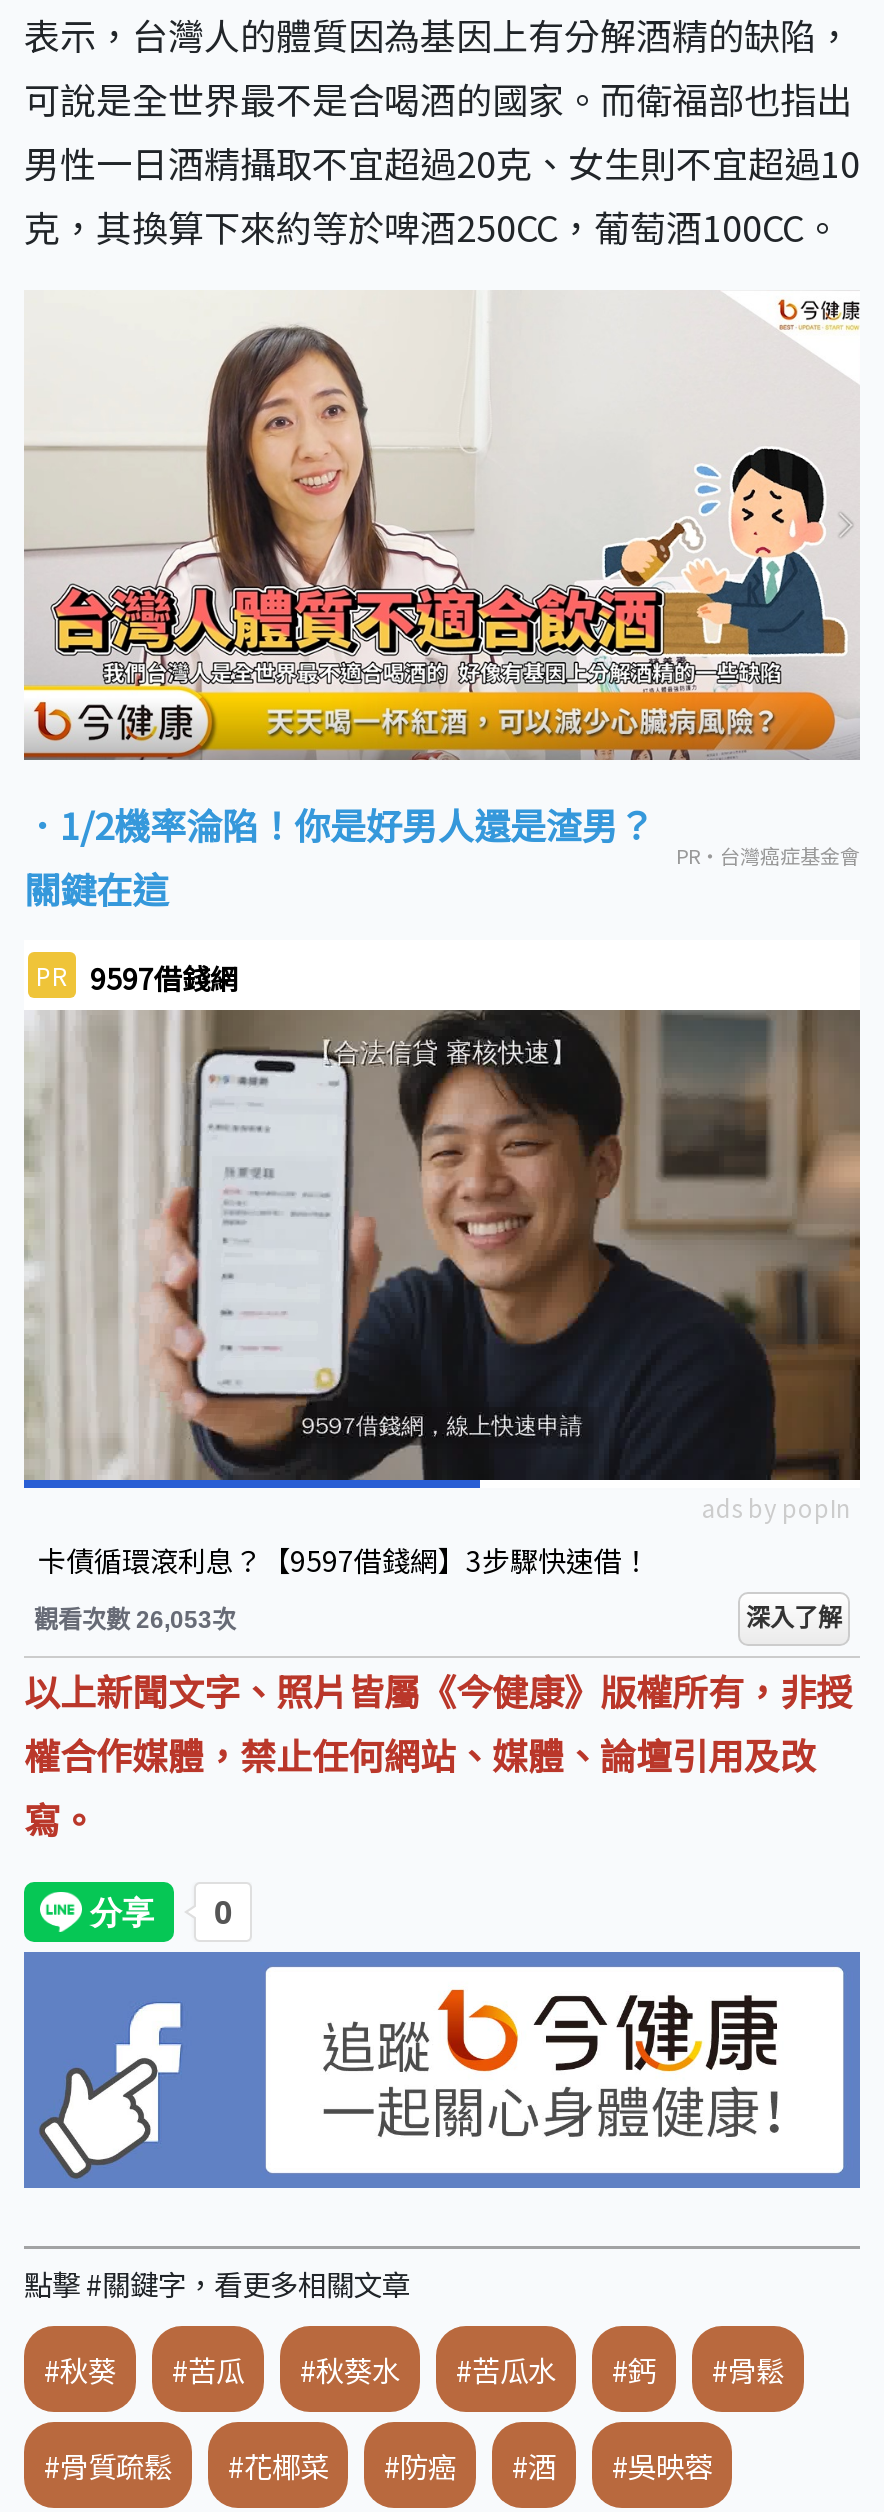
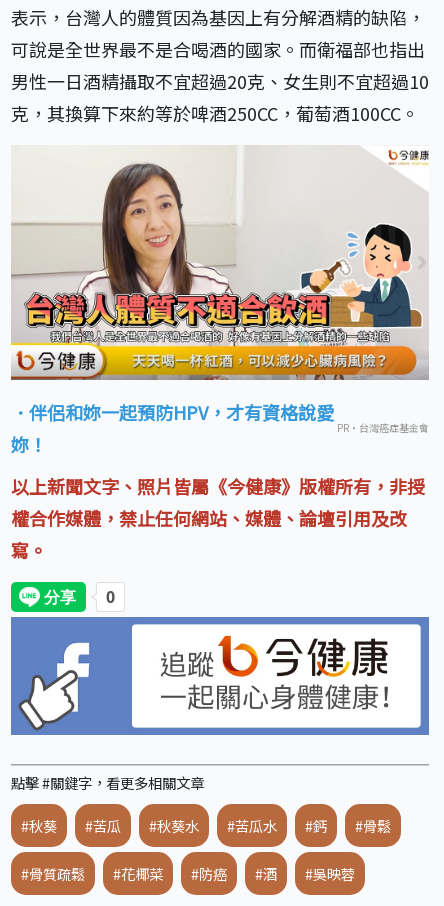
- ．1/2機率淪陷！你是好男人還是渣男？
- 關鍵在這
+ ．伴侶和妳一起預防HPV，才有資格說愛
+ 妳！

- PR
- 9597借錢網

- [image]
- ads by popIn
- 卡債循環滾利息？【9597借錢網】3步驟快速借！
- 觀看次數 26,053次
- 深入了解
